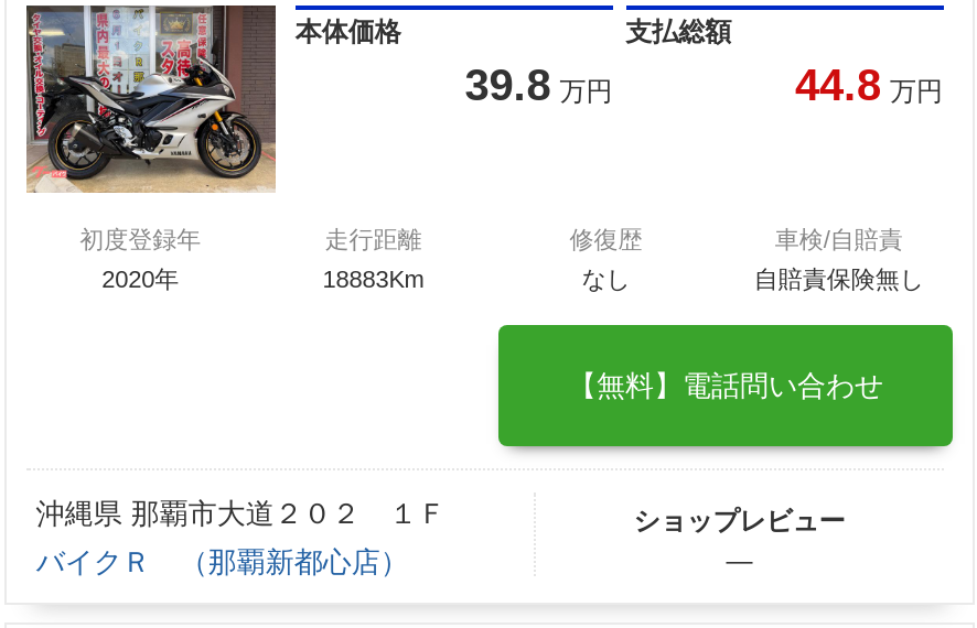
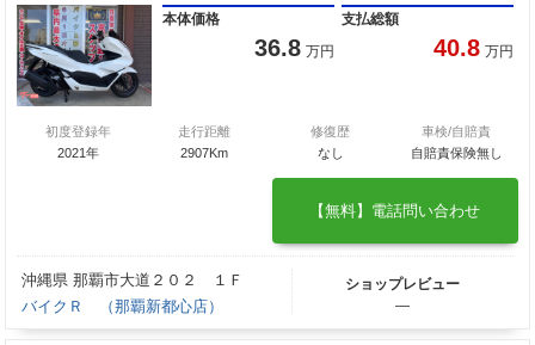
- [image]
- 2020年
+ [image]
+ 2021年

- 39.8 万円
+ 36.8 万円

- 44.8 万円
+ 40.8 万円

- 18883Km
+ 2907Km
